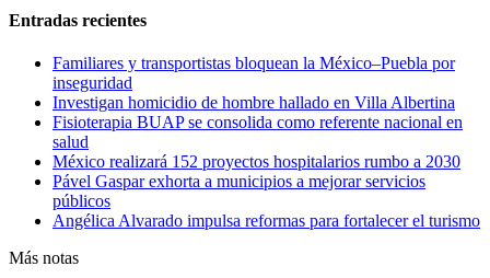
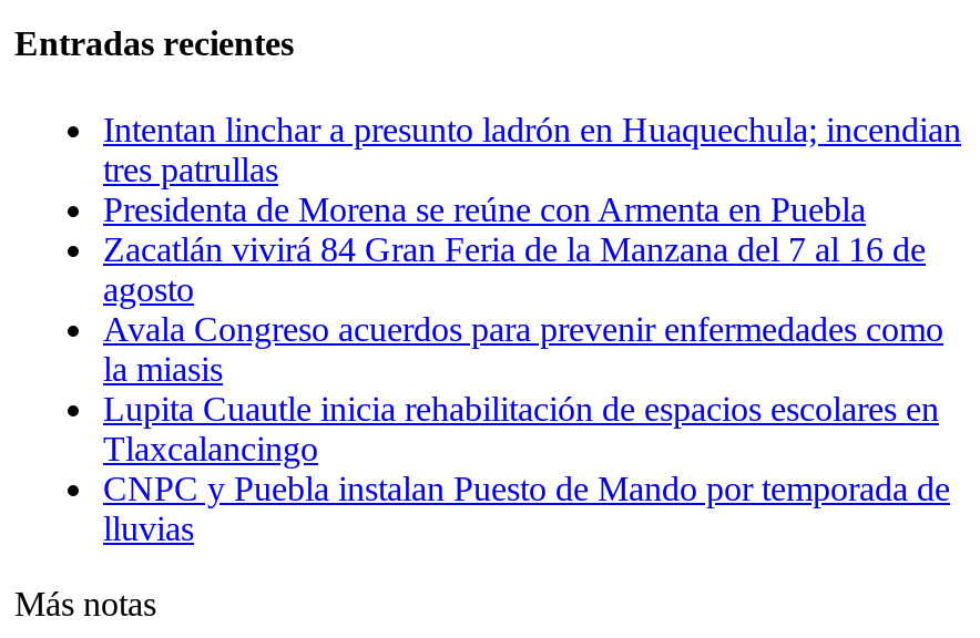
- Familiares y transportistas bloquean la México–Puebla por
- inseguridad
- Investigan homicidio de hombre hallado en Villa Albertina
- Fisioterapia BUAP se consolida como referente nacional en
- salud
- México realizará 152 proyectos hospitalarios rumbo a 2030
- Pável Gaspar exhorta a municipios a mejorar servicios
- públicos
- Angélica Alvarado impulsa reformas para fortalecer el turismo
+ Intentan linchar a presunto ladrón en Huaquechula; incendian
+ tres patrullas
+ Presidenta de Morena se reúne con Armenta en Puebla
+ Zacatlán vivirá 84 Gran Feria de la Manzana del 7 al 16 de
+ agosto
+ Avala Congreso acuerdos para prevenir enfermedades como
+ la miasis
+ Lupita Cuautle inicia rehabilitación de espacios escolares en
+ Tlaxcalancingo
+ CNPC y Puebla instalan Puesto de Mando por temporada de
+ lluvias
